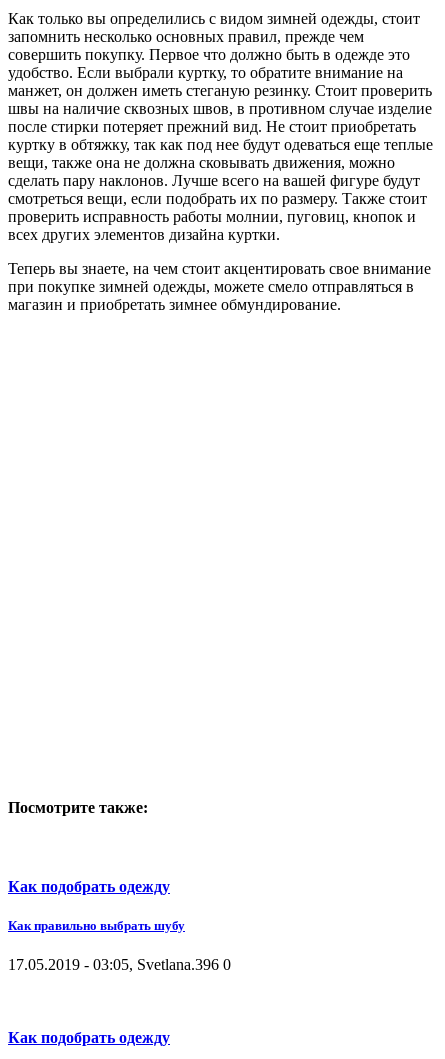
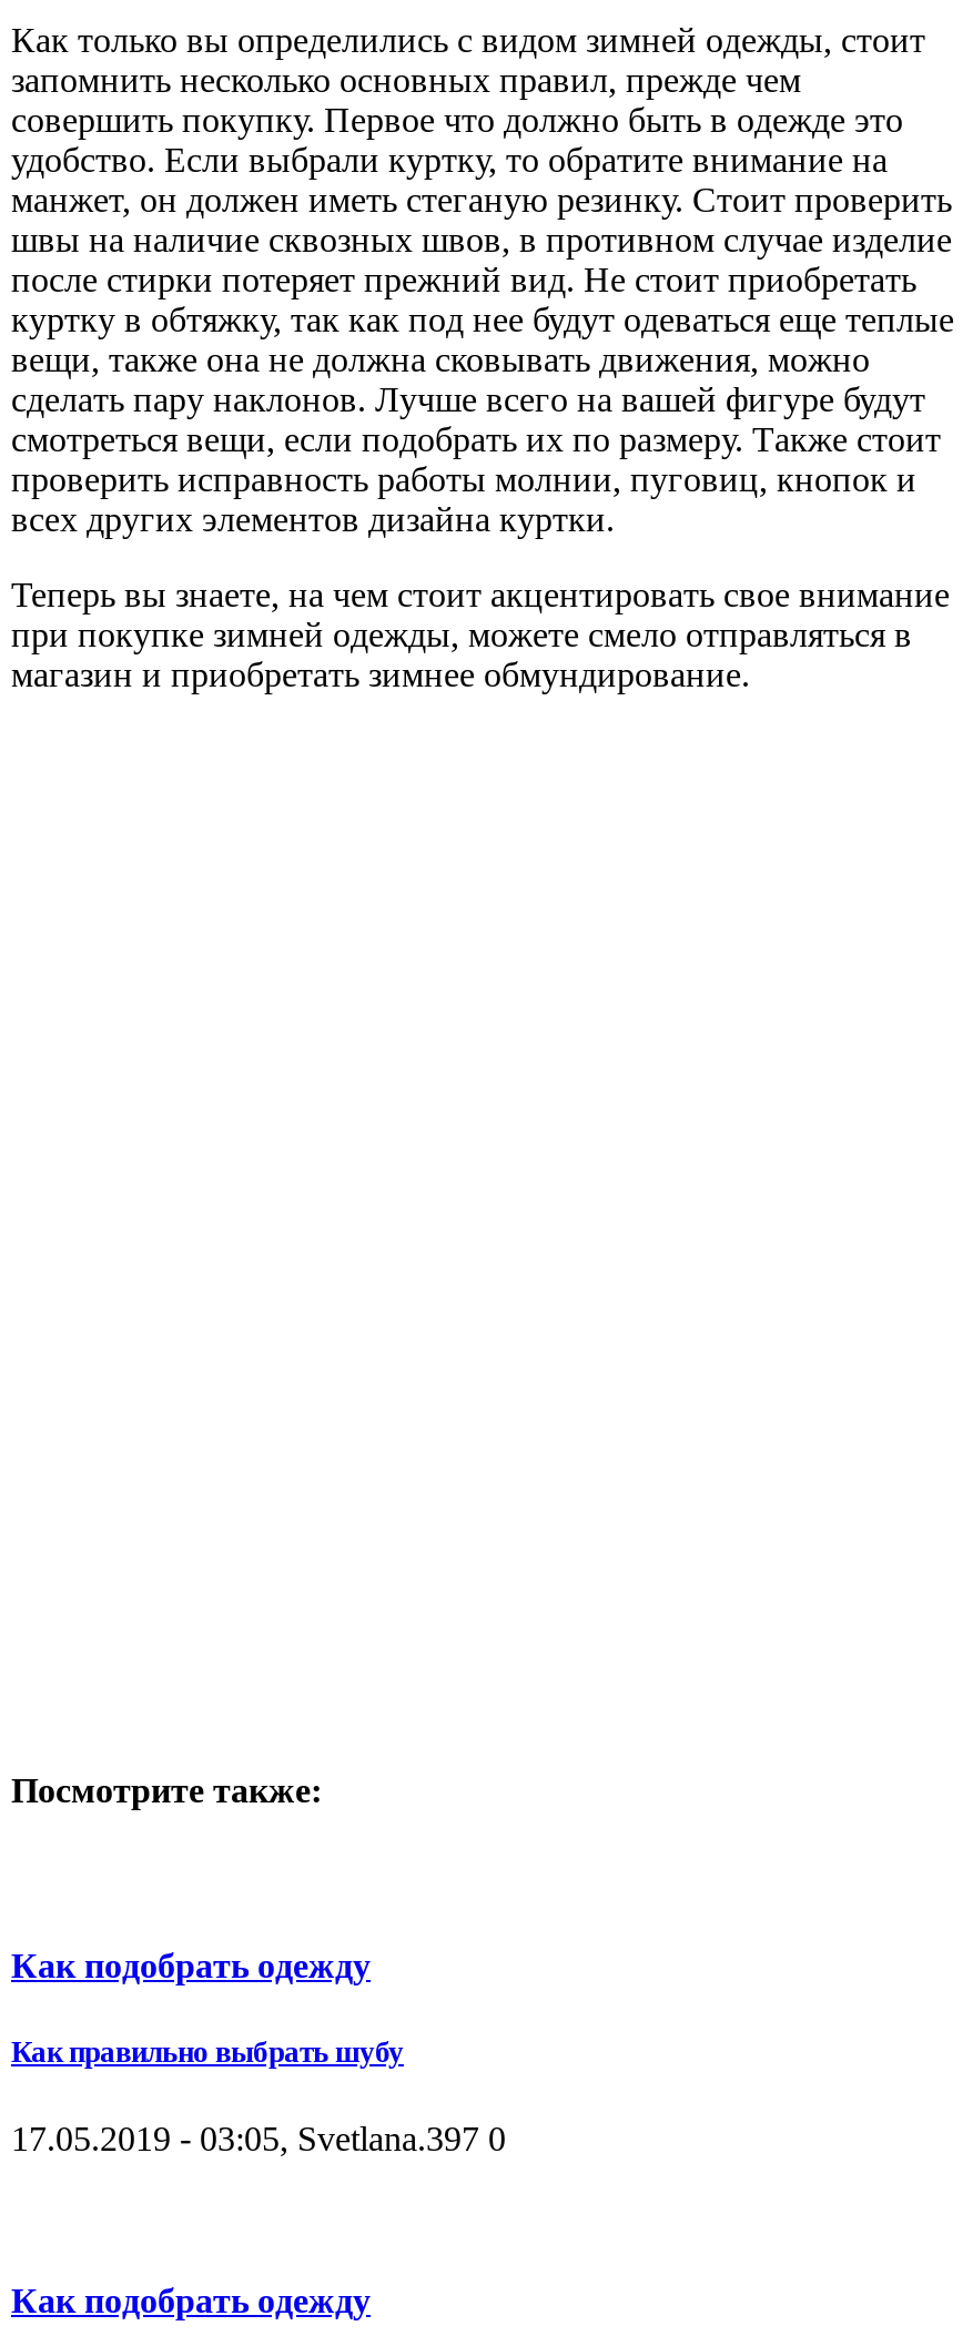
- 17.05.2019 - 03:05, Svetlana.396 0
+ 17.05.2019 - 03:05, Svetlana.397 0
